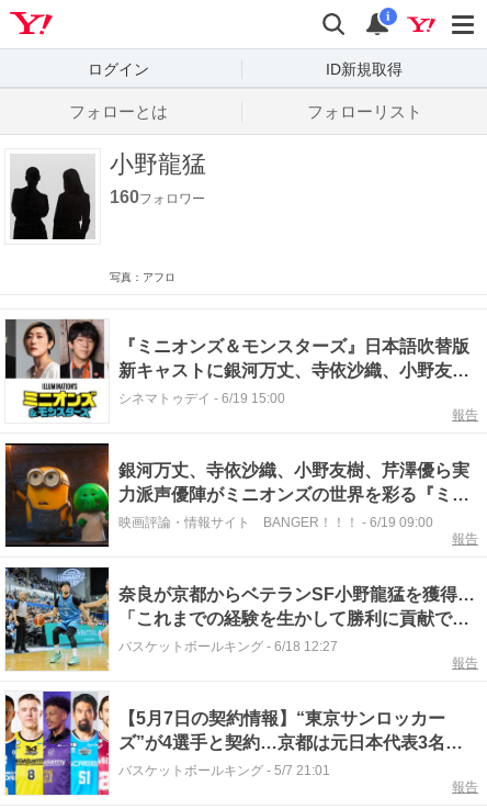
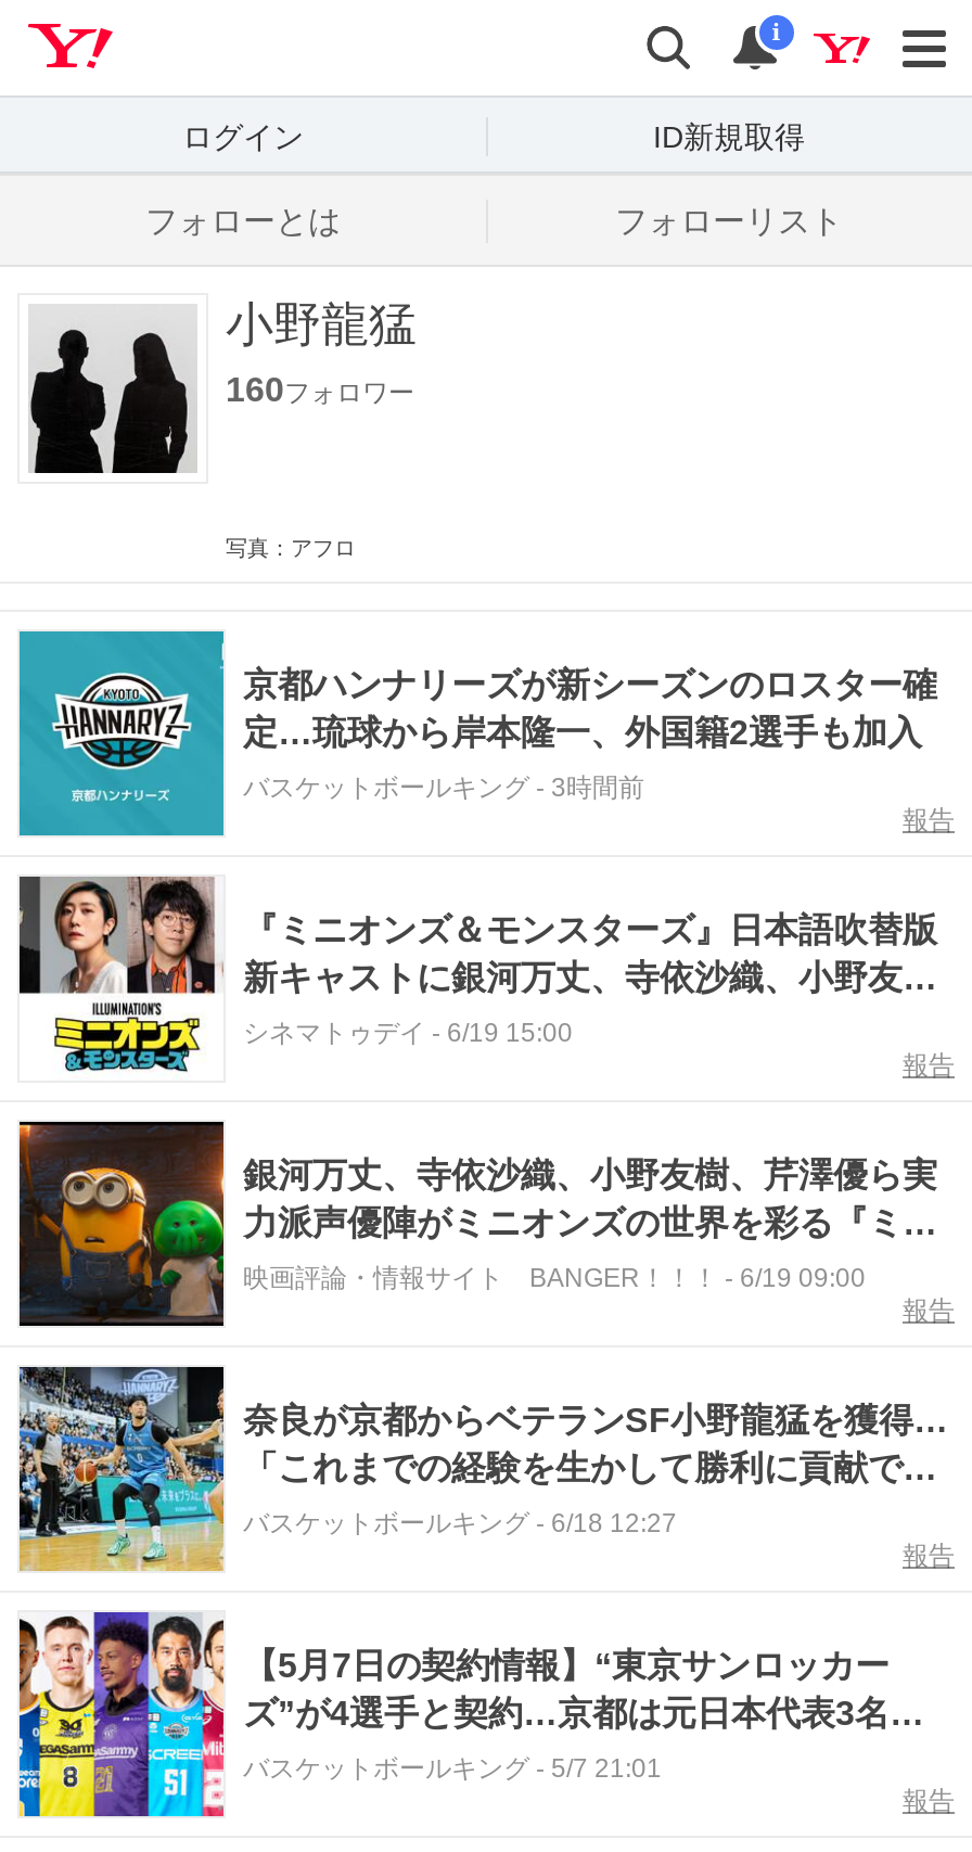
+ [image]
+ 京都ハンナリーズが新シーズンのロスター確
+ 定…琉球から岸本隆一、外国籍2選手も加入
+ バスケットボールキング- 3時間前
+ 報告
